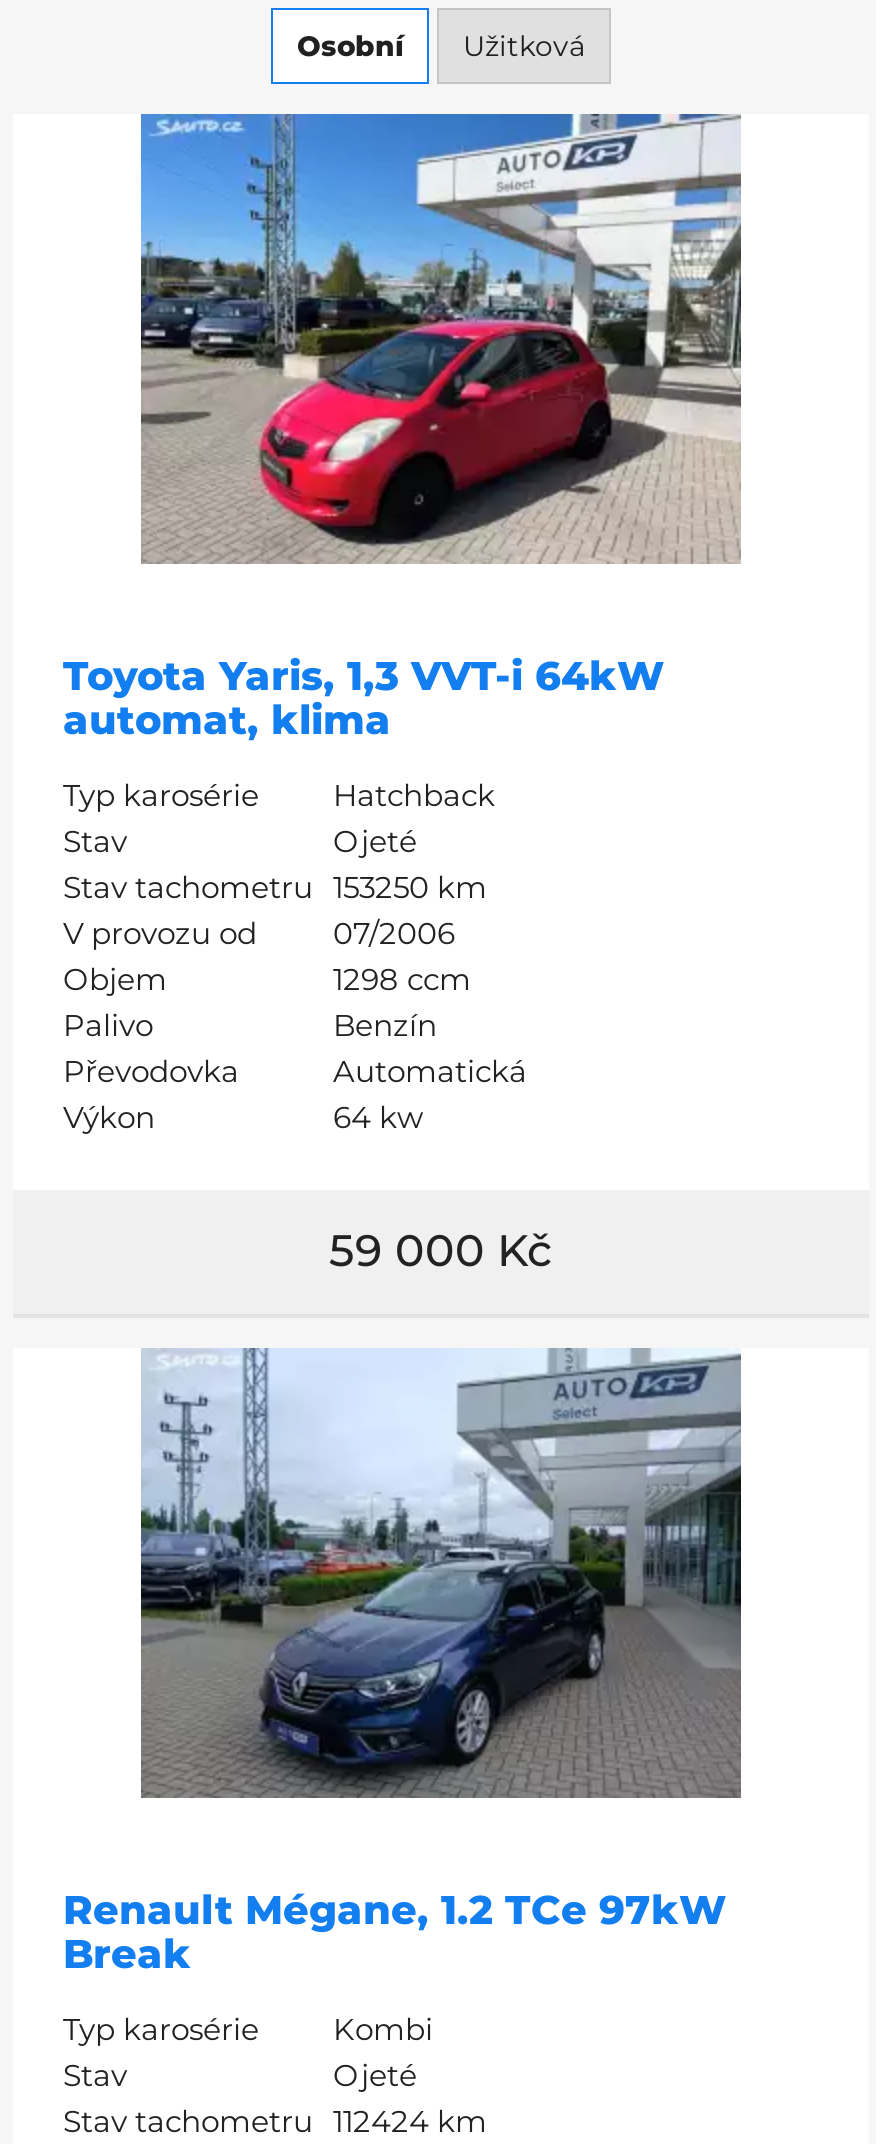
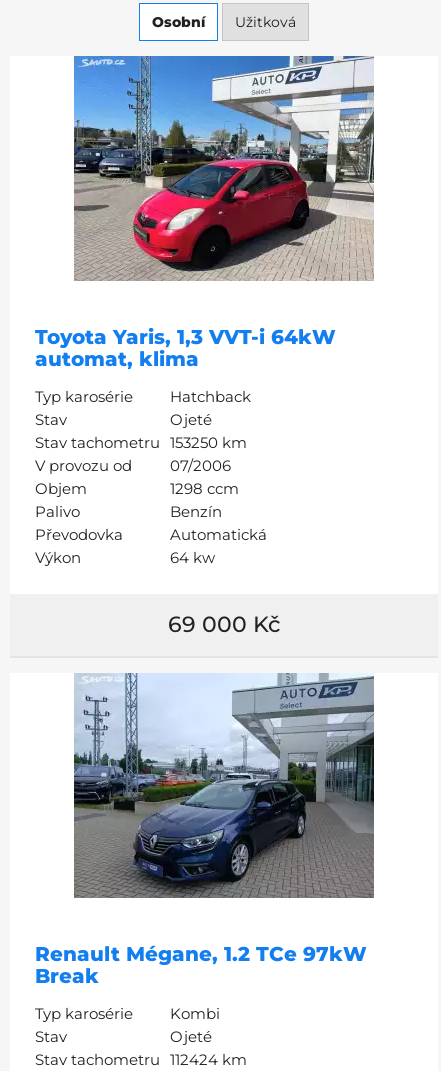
- 59 000 Kč
+ 69 000 Kč
